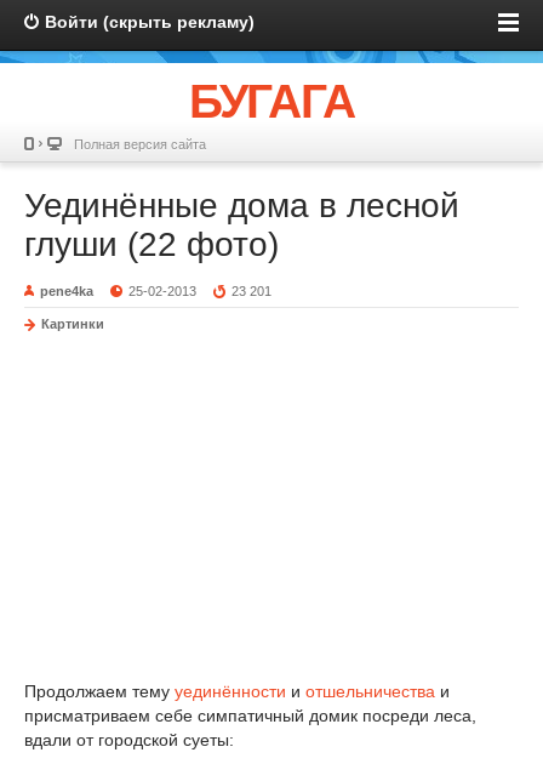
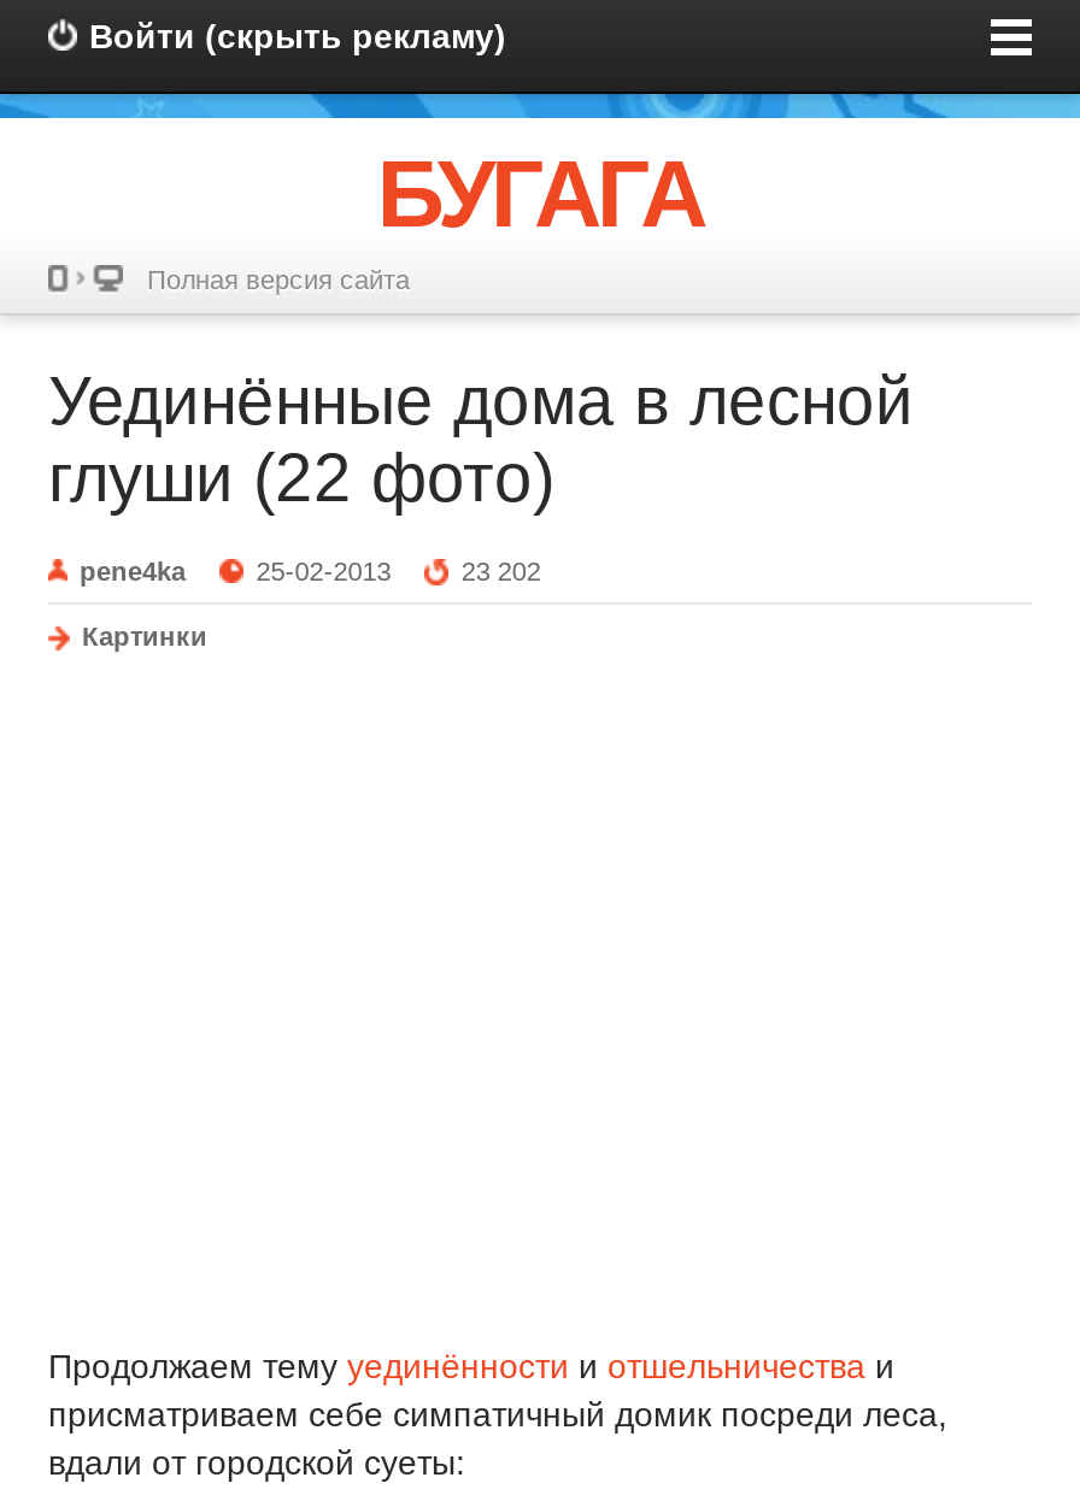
- 23 201
+ 23 202
